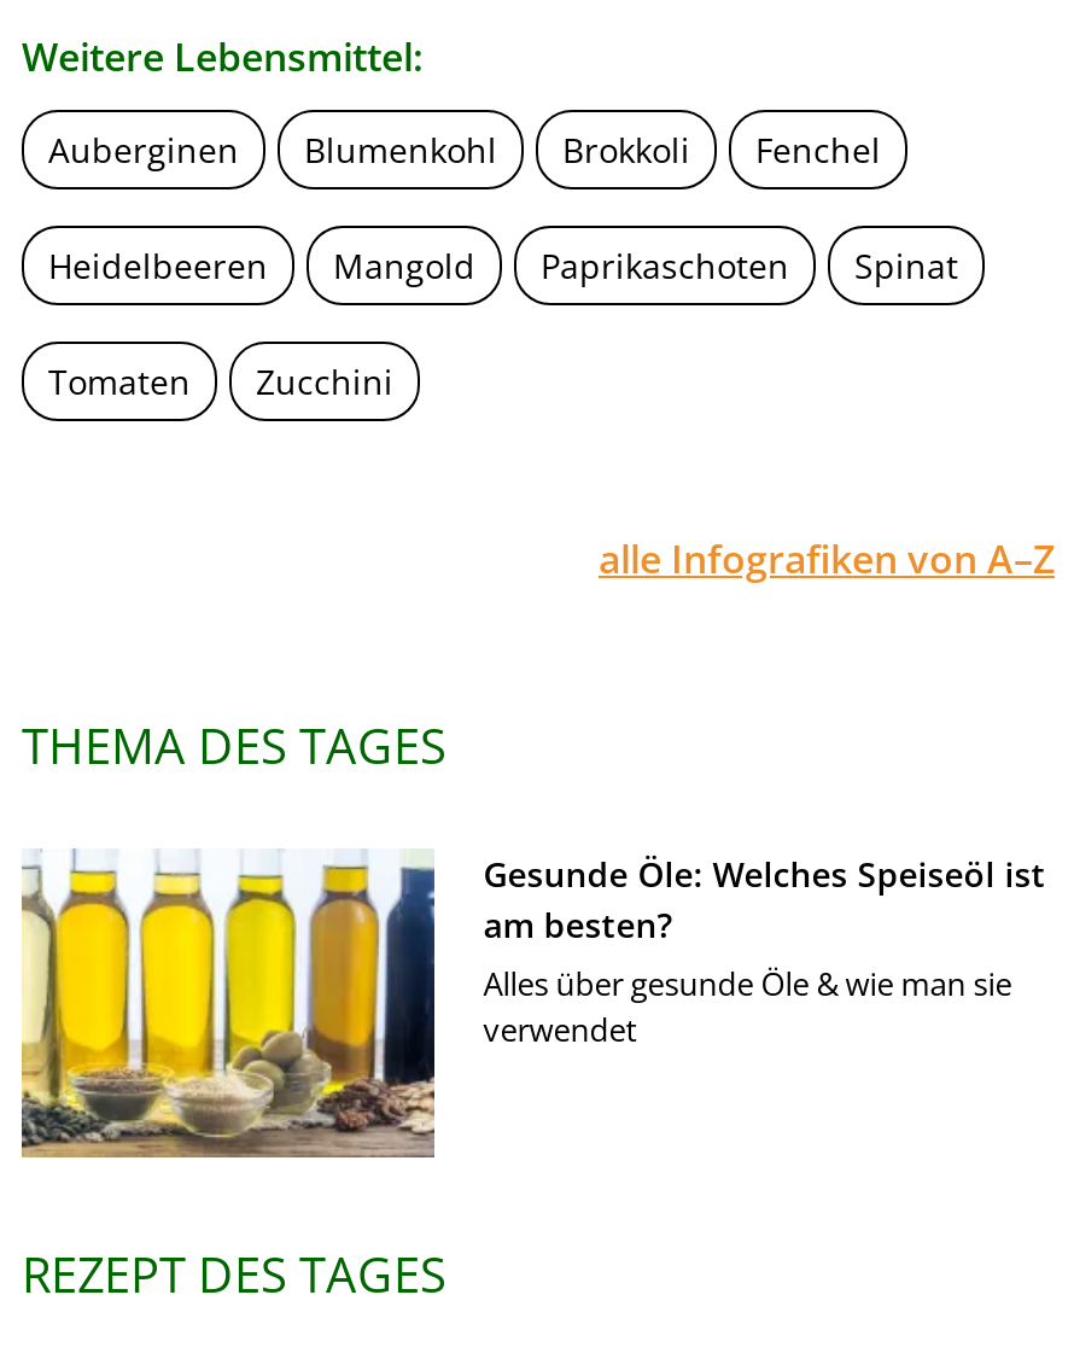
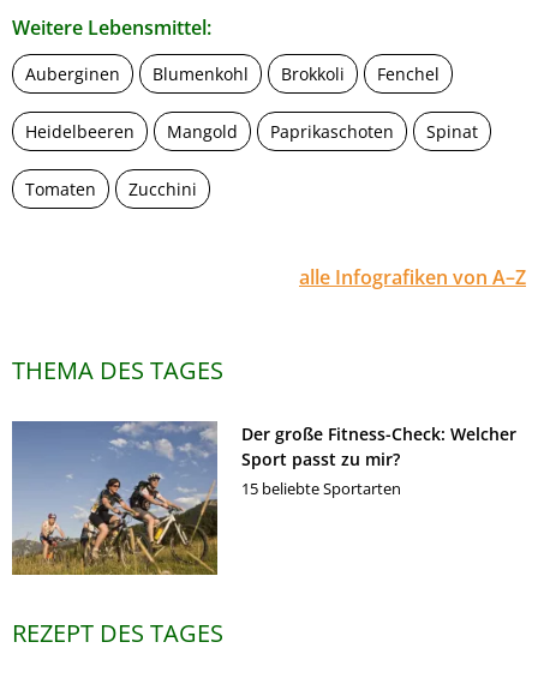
- [image]
- Gesunde Öle: Welches Speiseöl ist
- am besten?
- Alles über gesunde Öle & wie man sie
- verwendet
+ [image]
+ Der große Fitness-Check: Welcher
+ Sport passt zu mir?
+ 15 beliebte Sportarten
